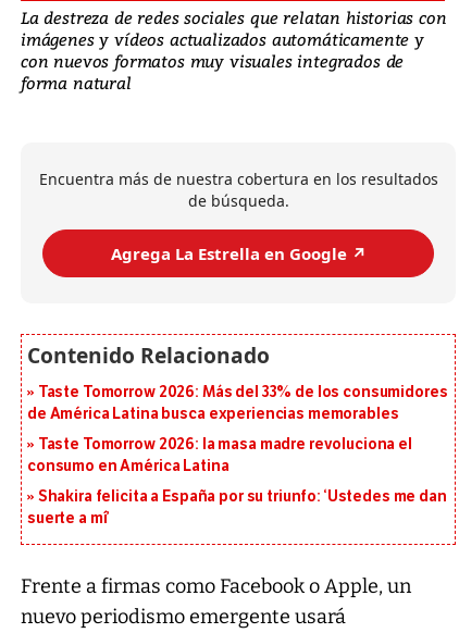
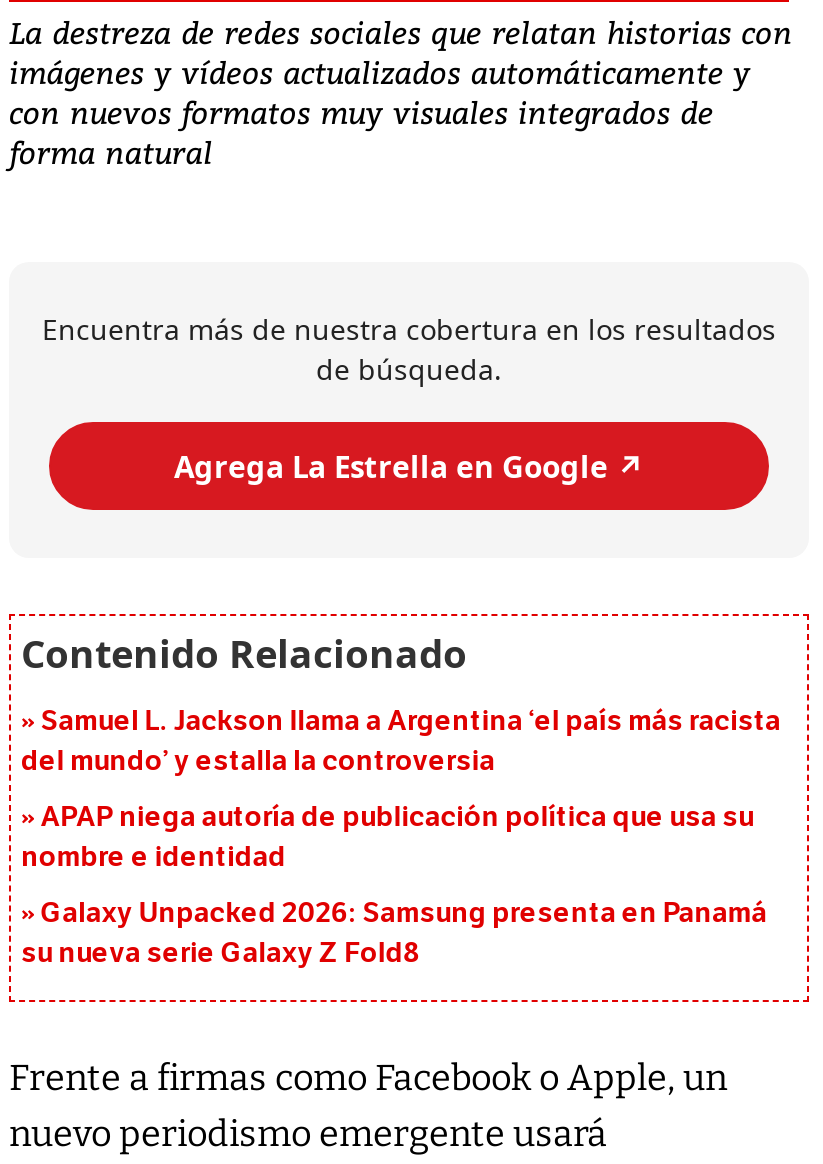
- Taste Tomorrow 2026: Más del 33% de los consumidores
- de América Latina busca experiencias memorables
+ Samuel L. Jackson llama a Argentina ‘el país más racista
+ del mundo’ y estalla la controversia

- Taste Tomorrow 2026: la masa madre revoluciona el
- consumo en América Latina
+ APAP niega autoría de publicación política que usa su
+ nombre e identidad

- Shakira felicita a España por su triunfo: ‘Ustedes me dan
- suerte a mí’
+ Galaxy Unpacked 2026: Samsung presenta en Panamá
+ su nueva serie Galaxy Z Fold8
